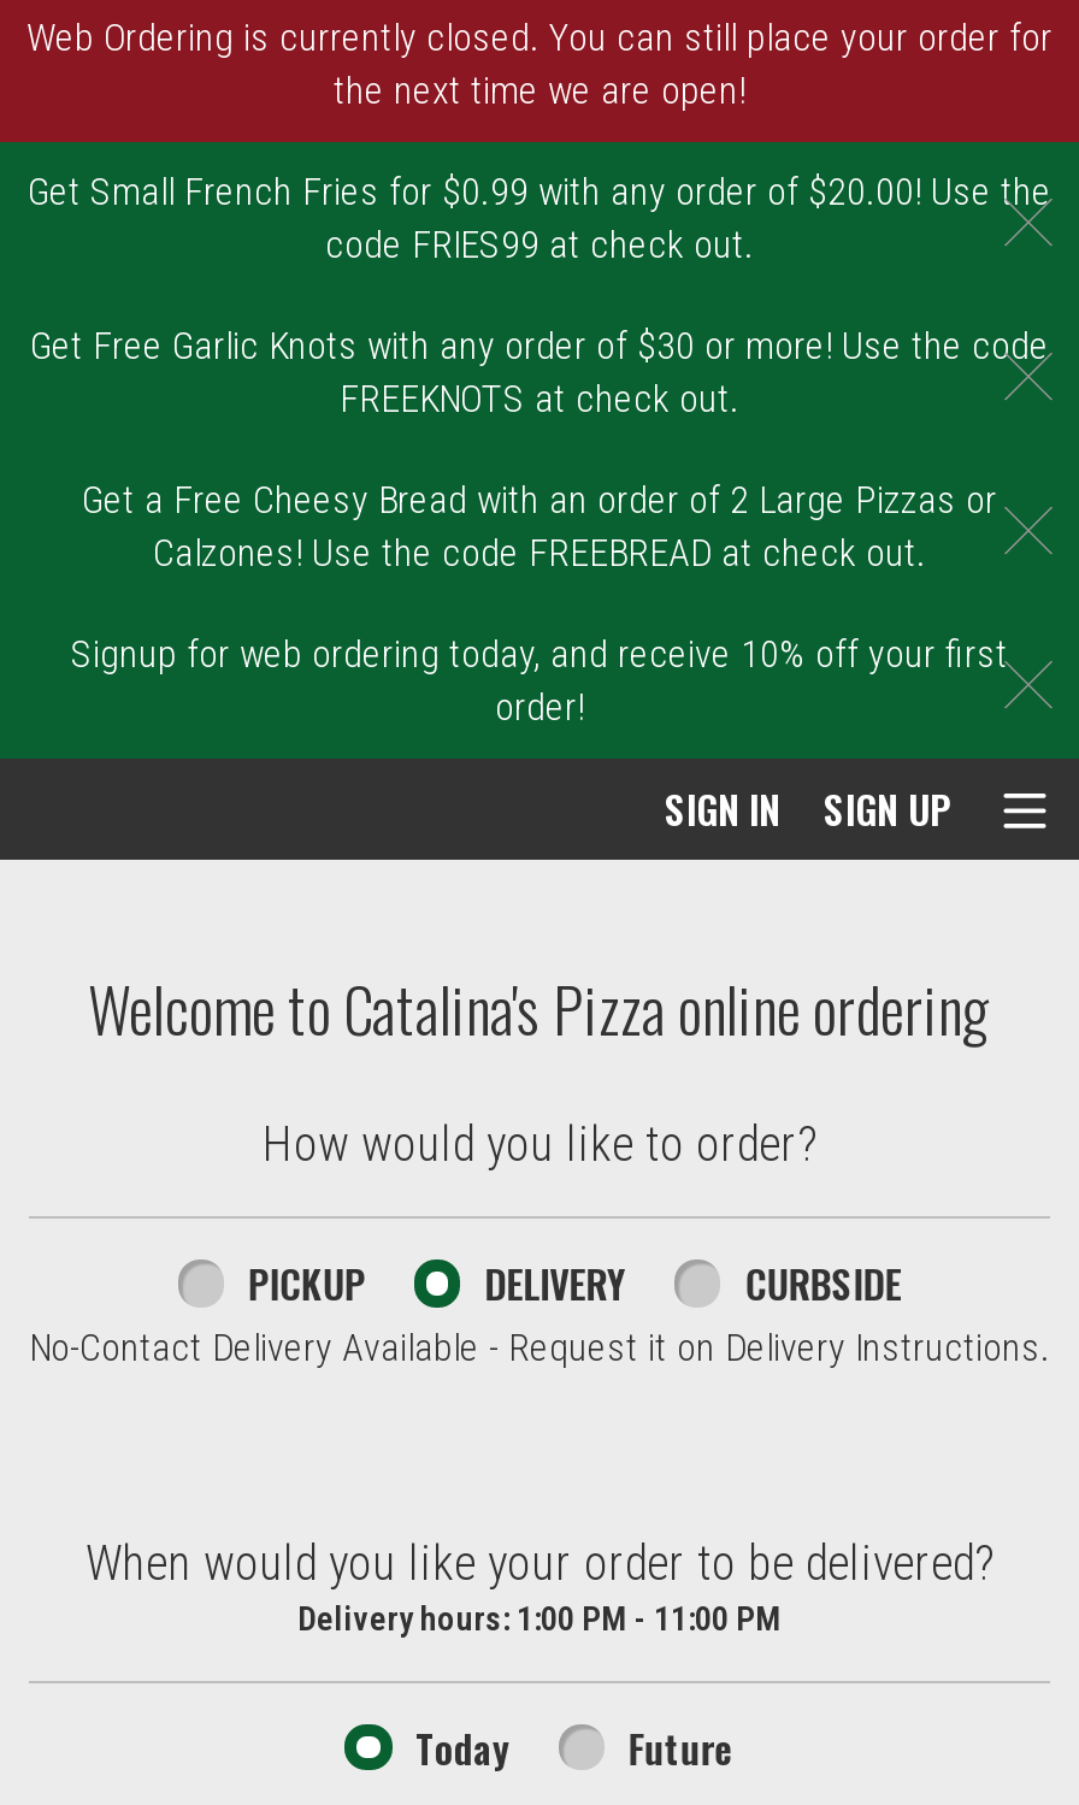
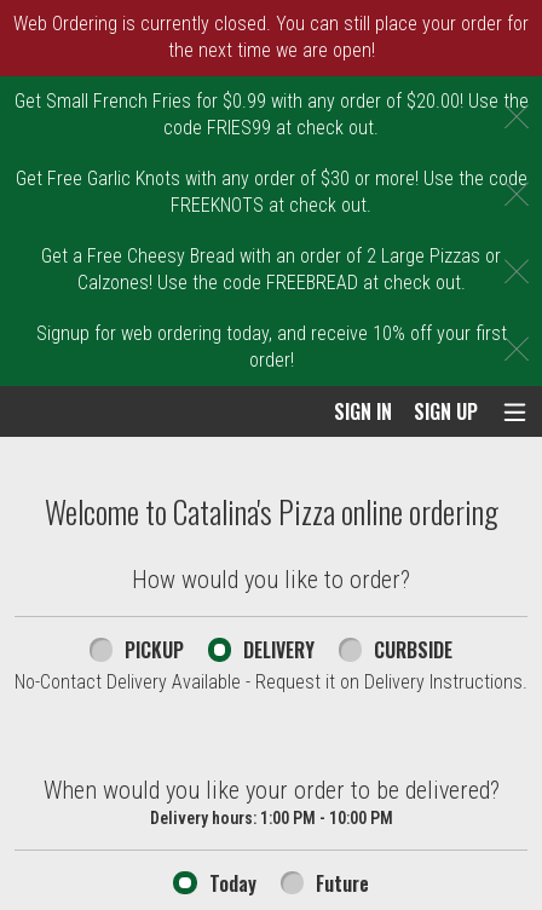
- Delivery hours: 1:00 PM - 11:00 PM
+ Delivery hours: 1:00 PM - 10:00 PM
